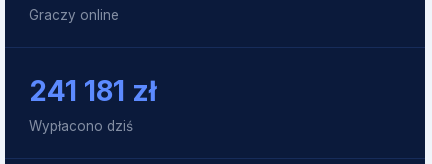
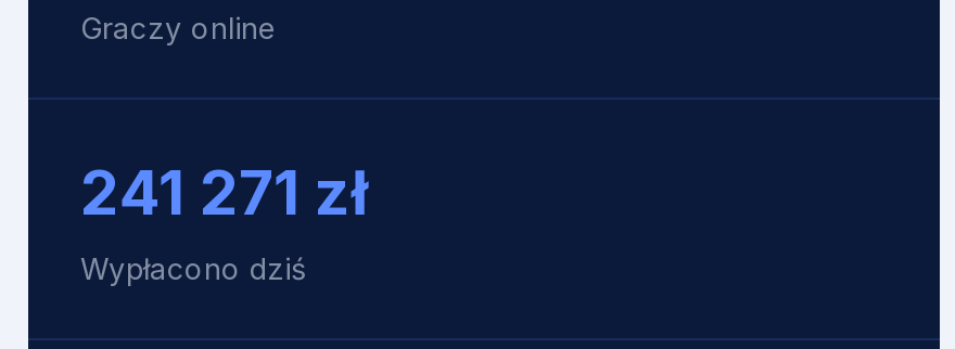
- 241 181 zł
+ 241 271 zł
